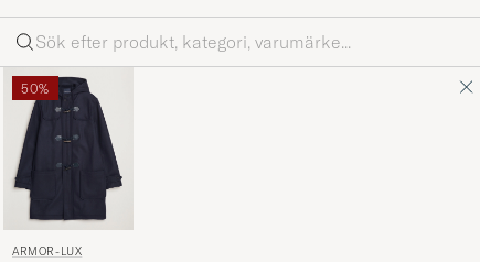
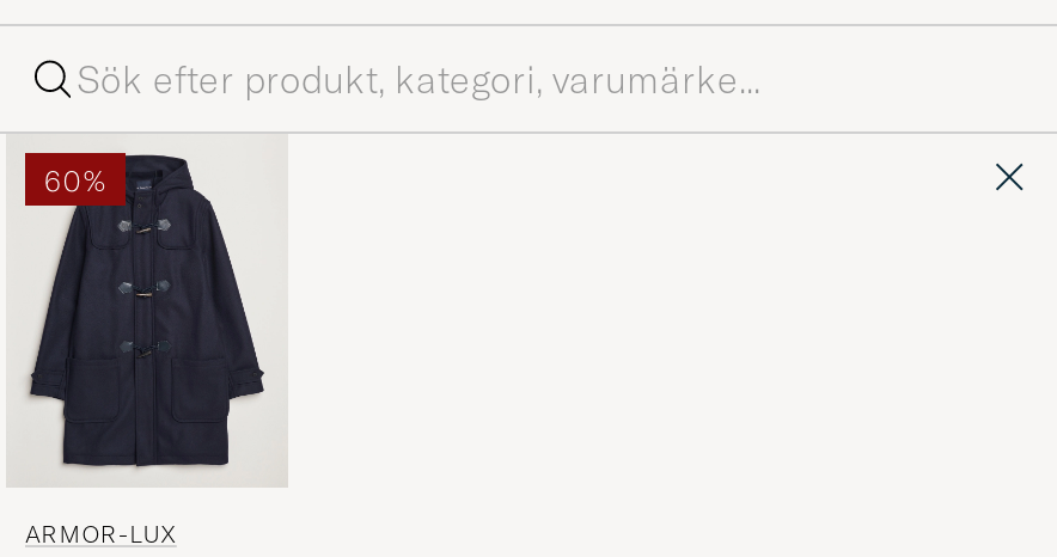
- 50%
+ 60%
